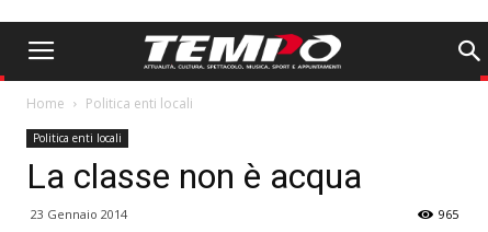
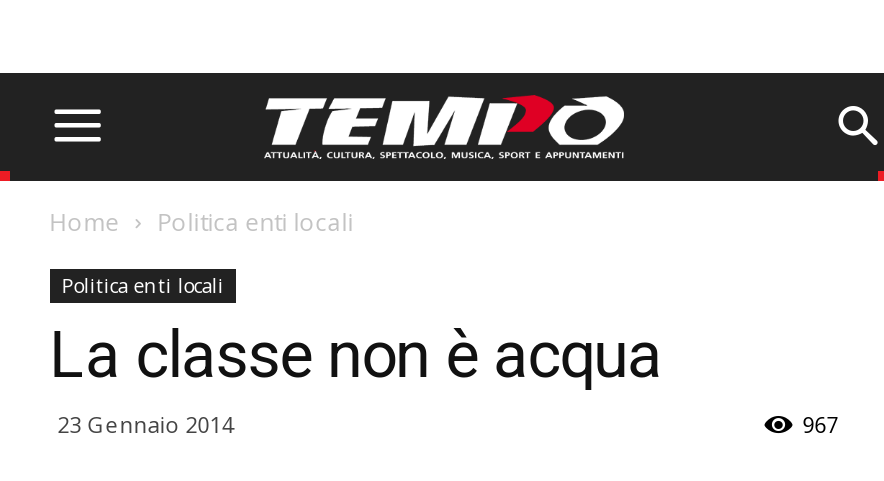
- 965
+ 967
